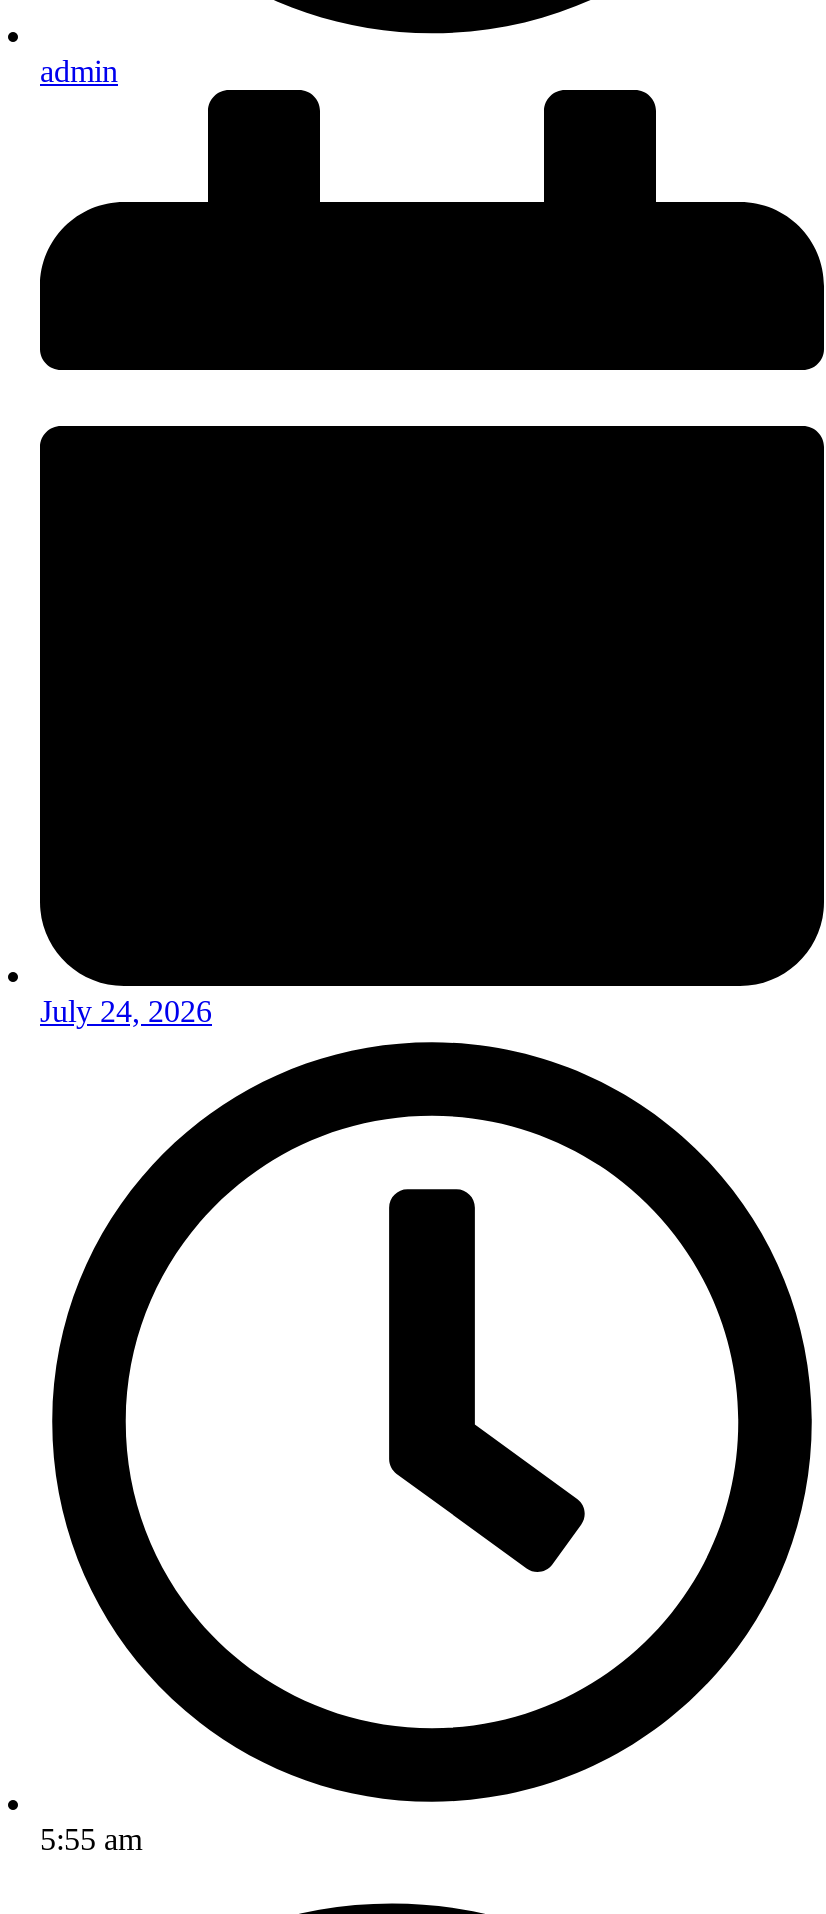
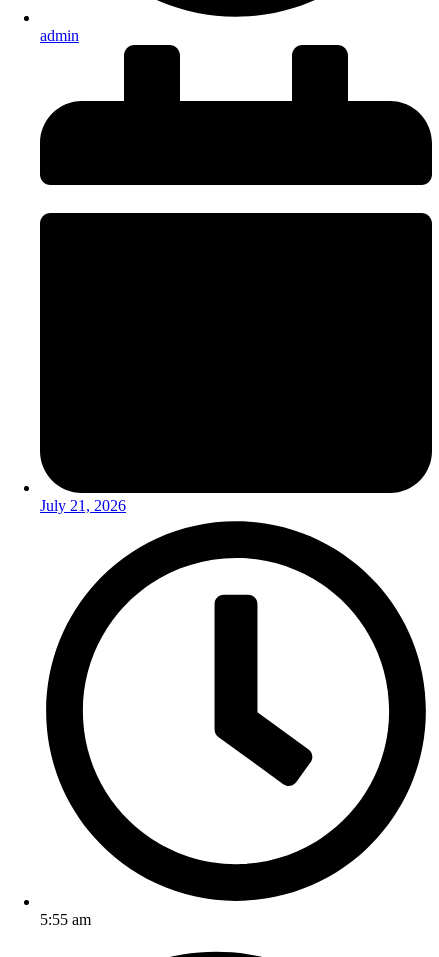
- July 24, 2026
+ July 21, 2026
